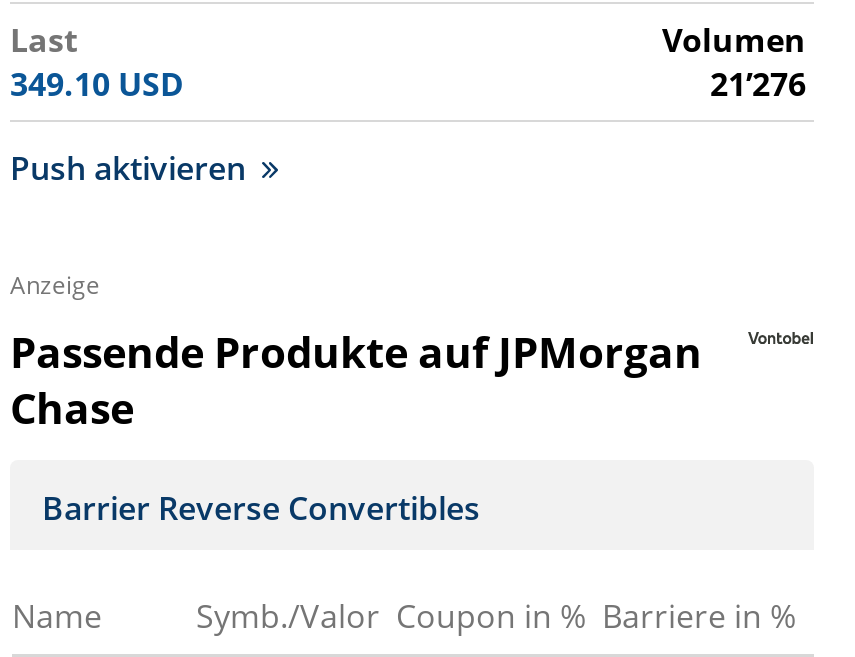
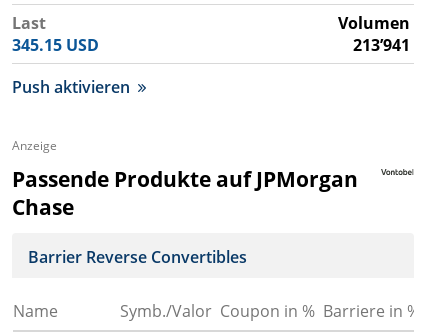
- 349.10 USD
+ 345.15 USD

- 21’276
+ 213’941
